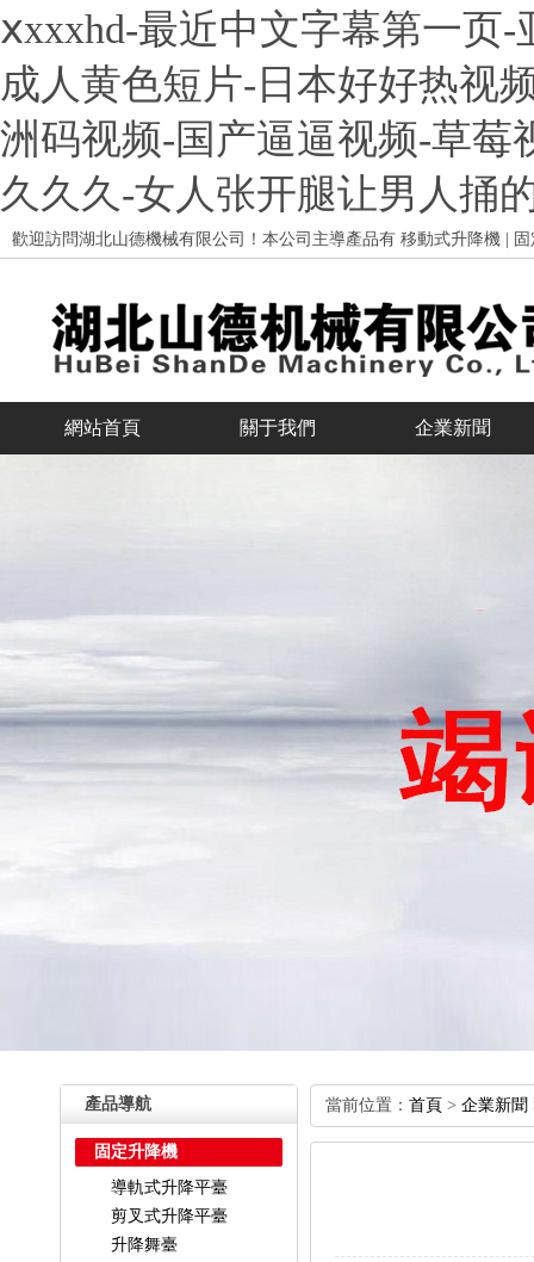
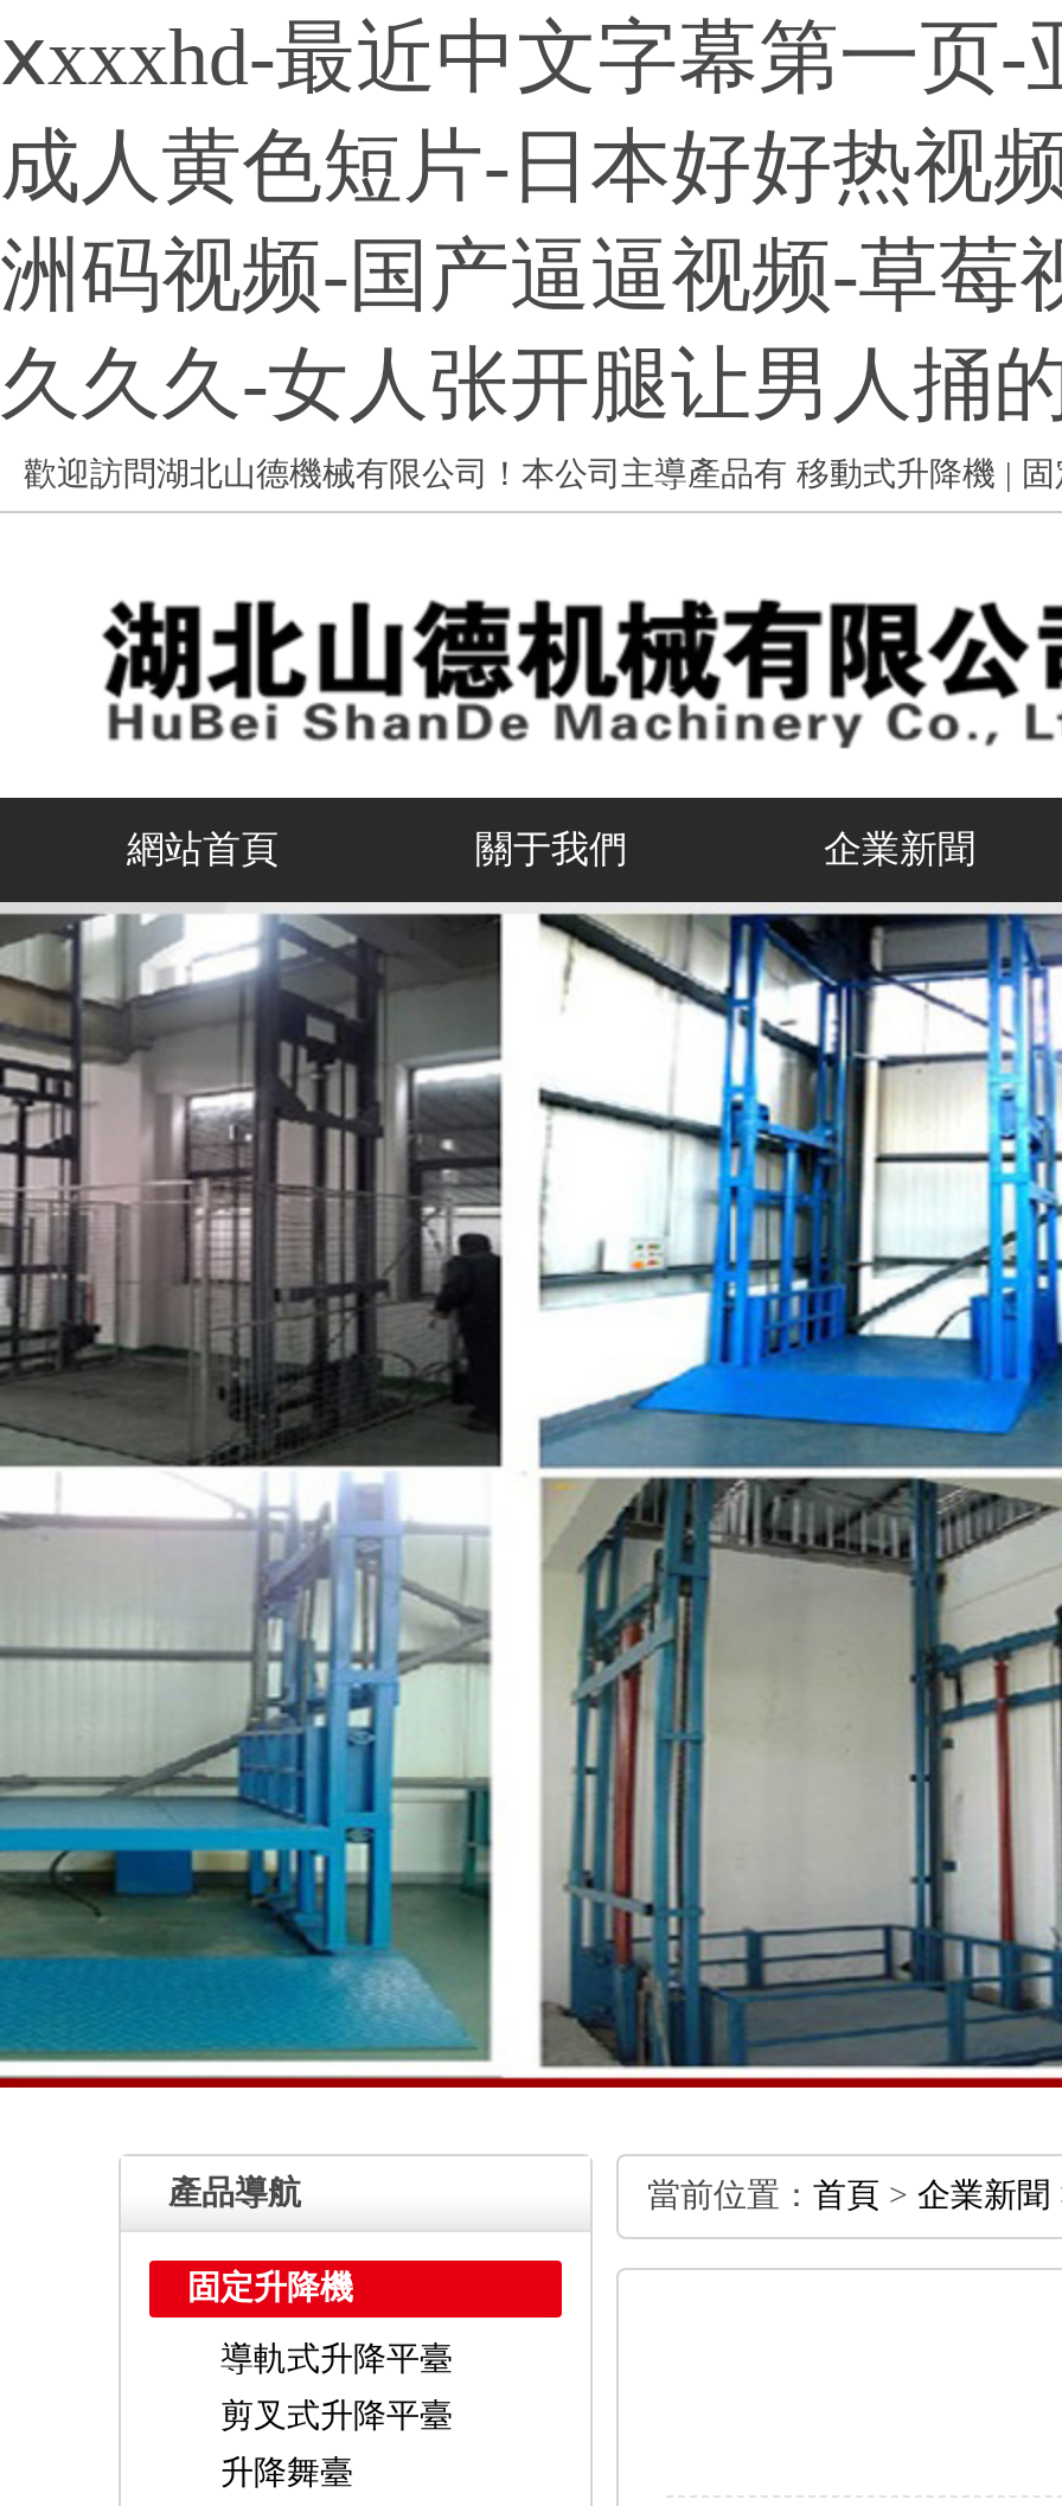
- [image]
+ [image]
